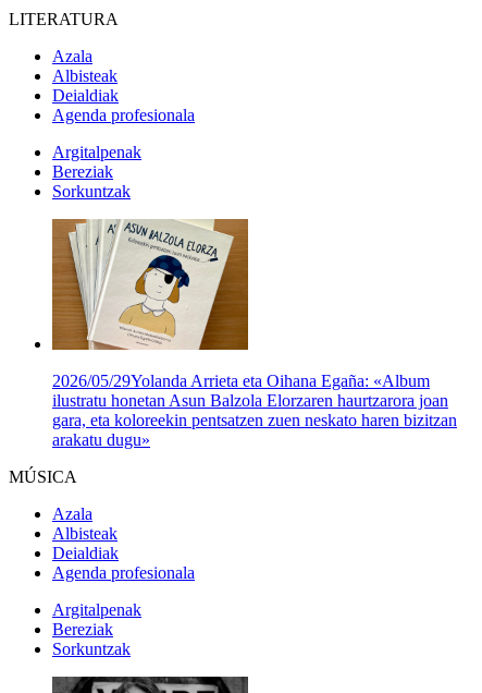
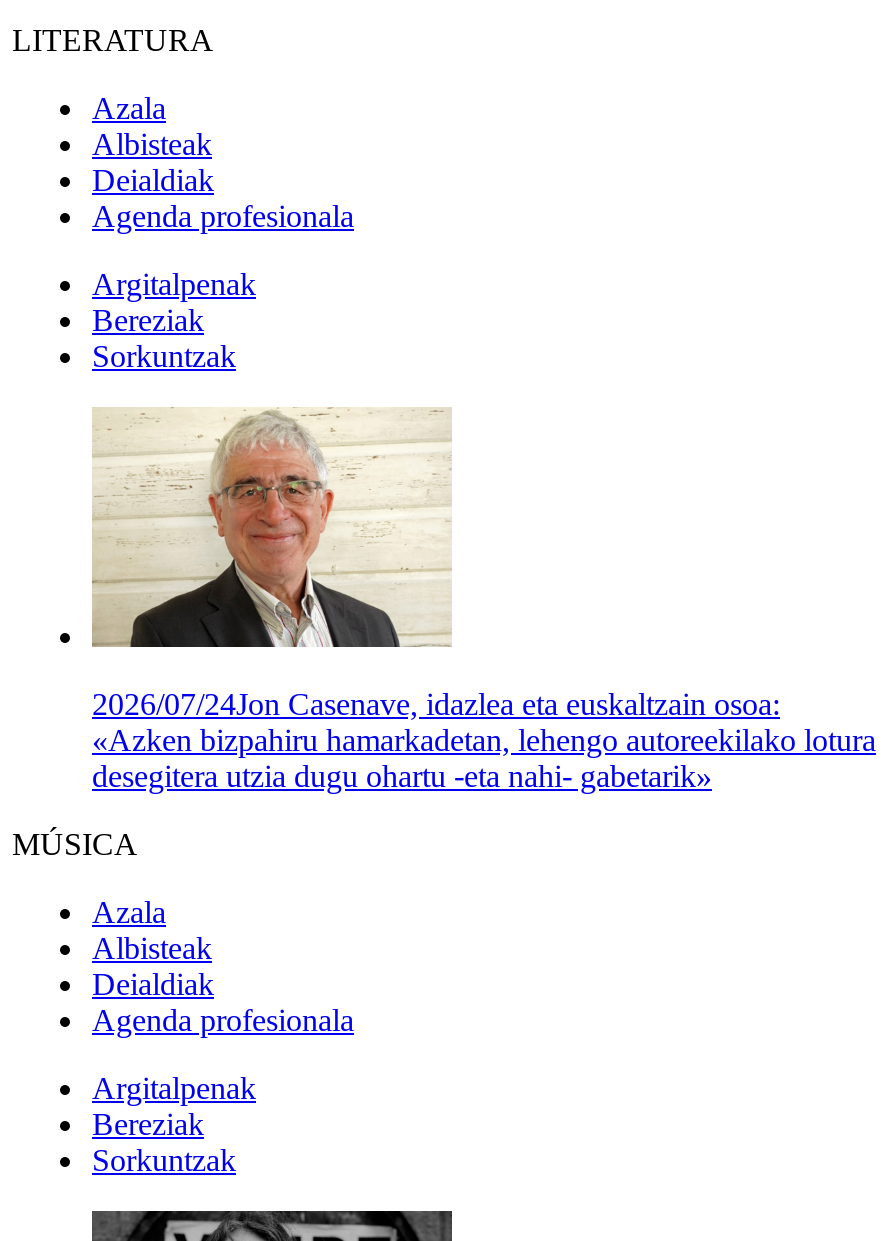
- [image]
- 2026/05/29Yolanda Arrieta eta Oihana Egaña: «Album
- ilustratu honetan Asun Balzola Elorzaren haurtzarora joan
- gara, eta koloreekin pentsatzen zuen neskato haren bizitzan
- arakatu dugu»
+ [image]
+ 2026/07/24Jon Casenave, idazlea eta euskaltzain osoa:
+ «Azken bizpahiru hamarkadetan, lehengo autoreekilako lotura
+ desegitera utzia dugu ohartu -eta nahi- gabetarik»
